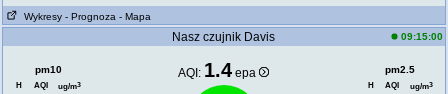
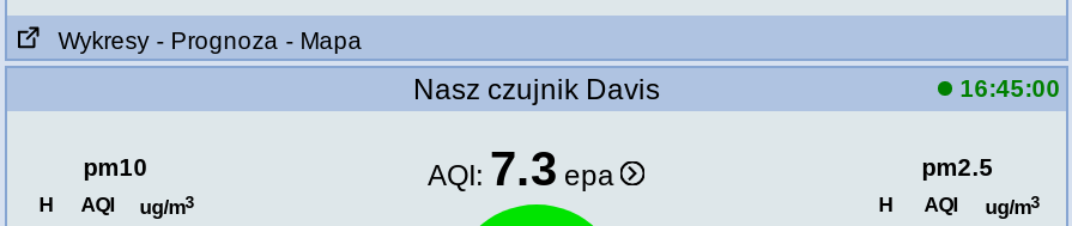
- 09:15:00
+ 16:45:00

- AQI: 1.4 epa
+ AQI: 7.3 epa
